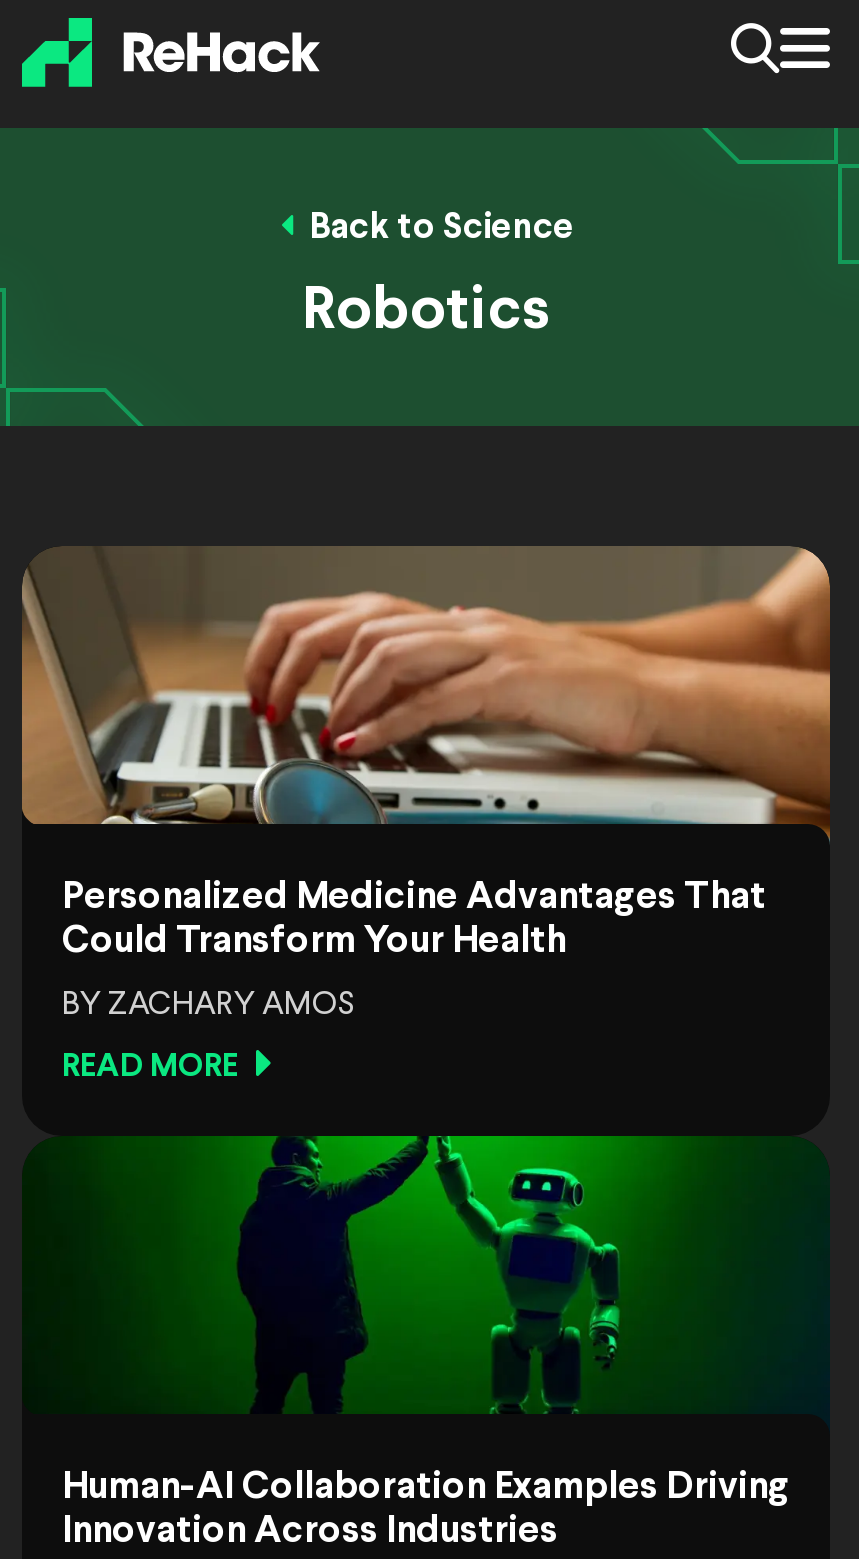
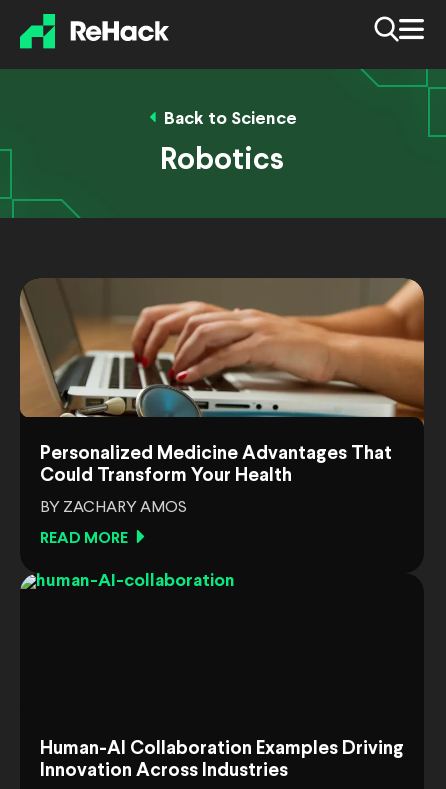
- [image]
